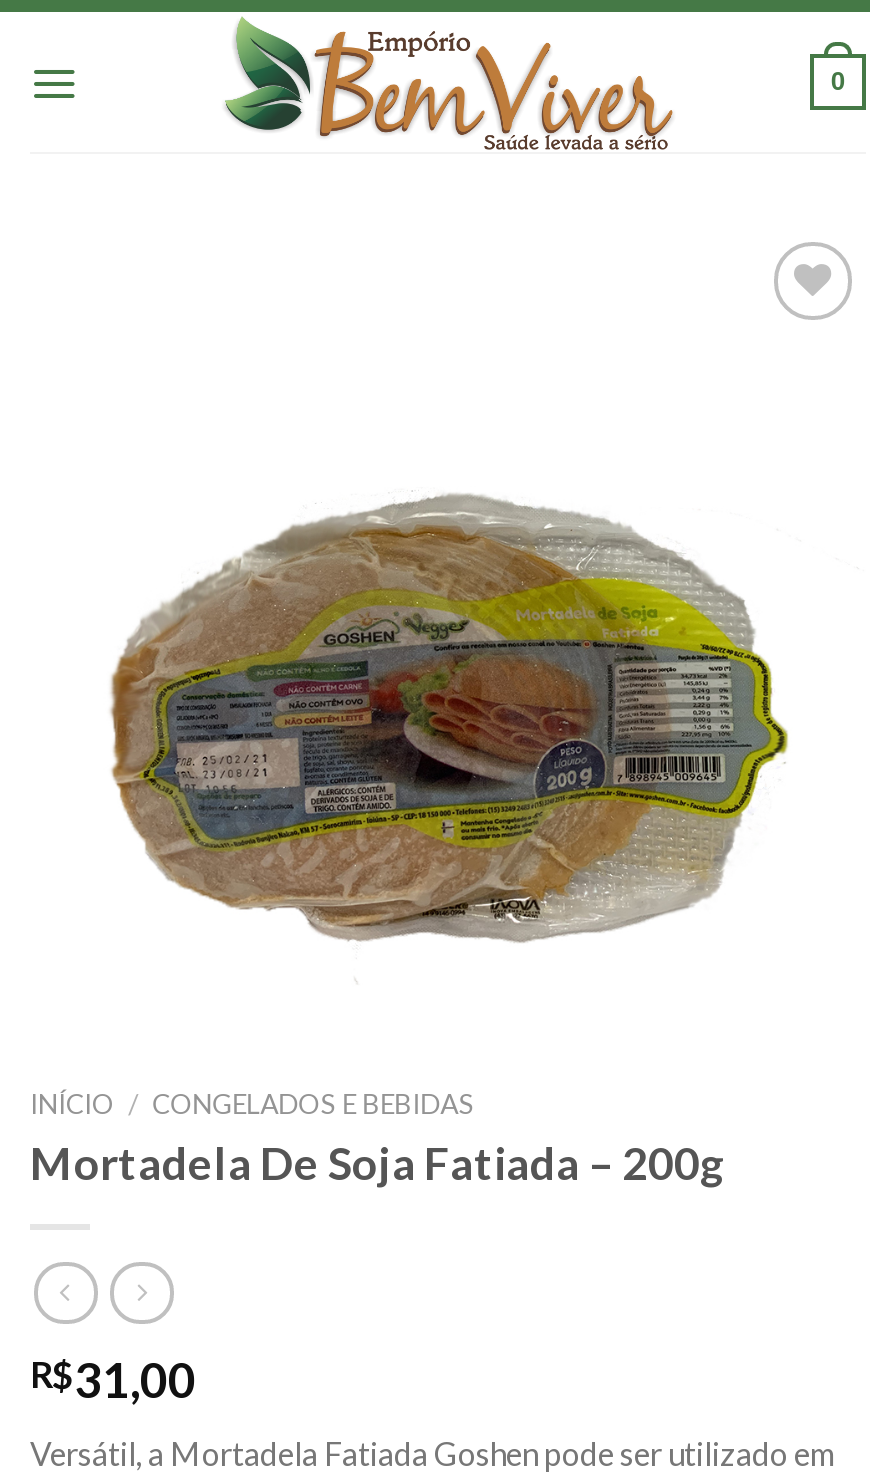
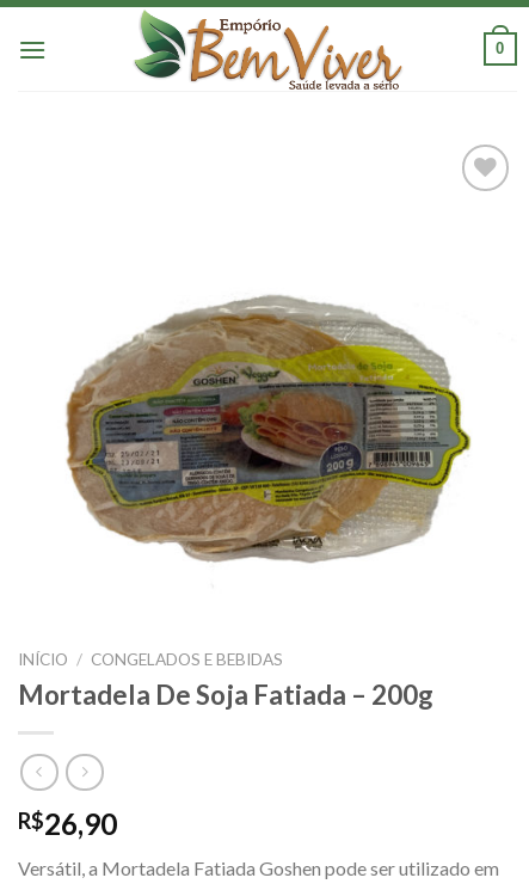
- R$31,00
+ R$26,90
